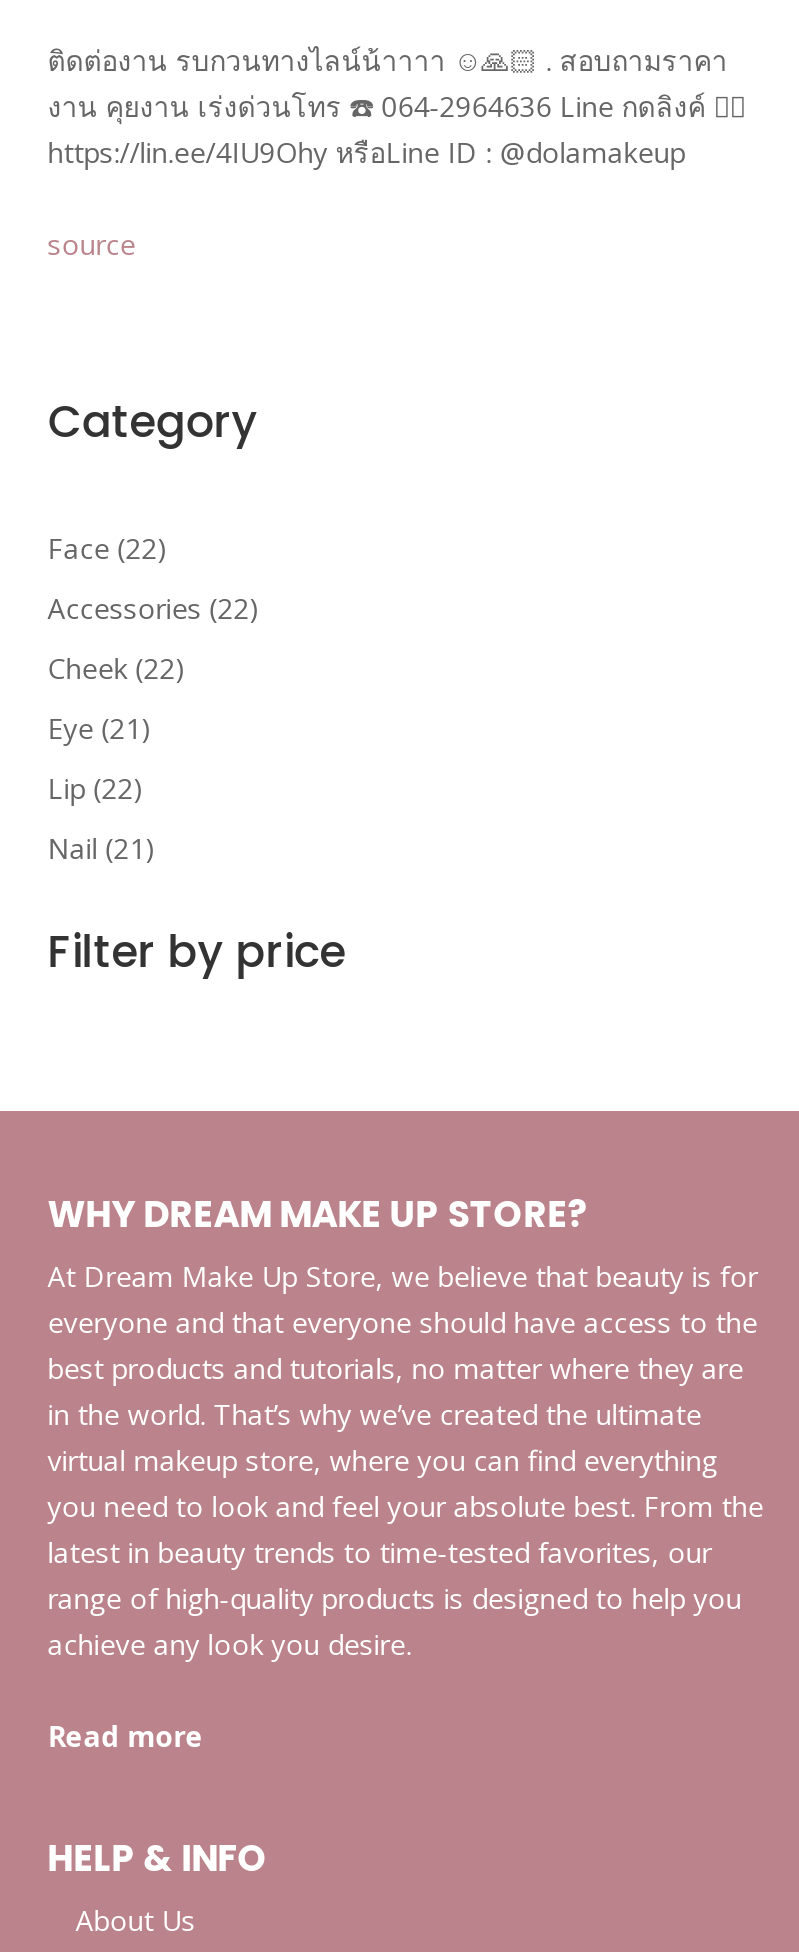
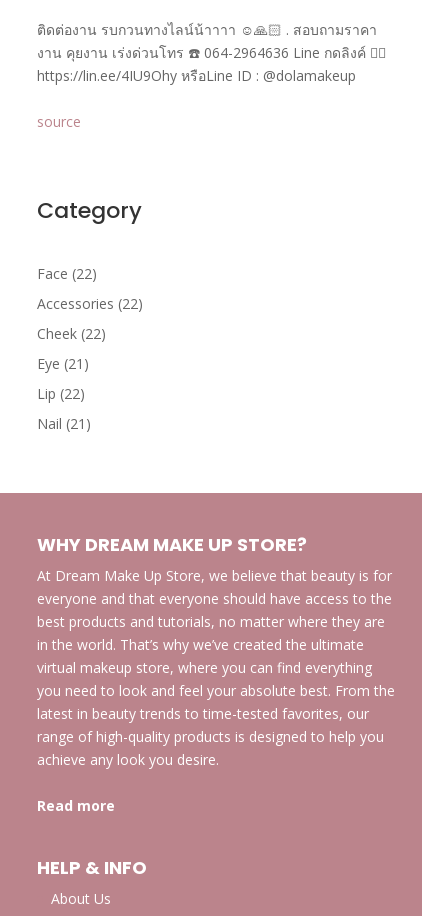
- Filter by price
